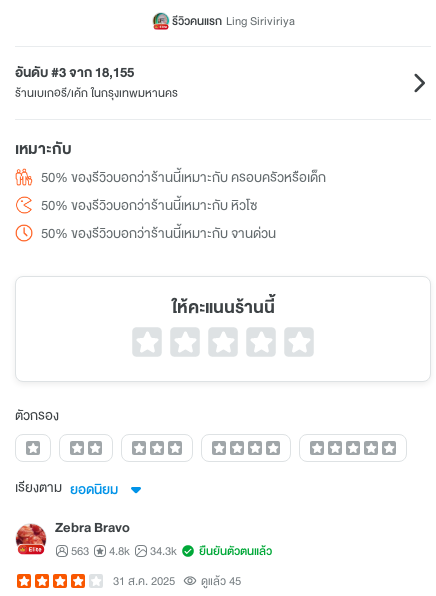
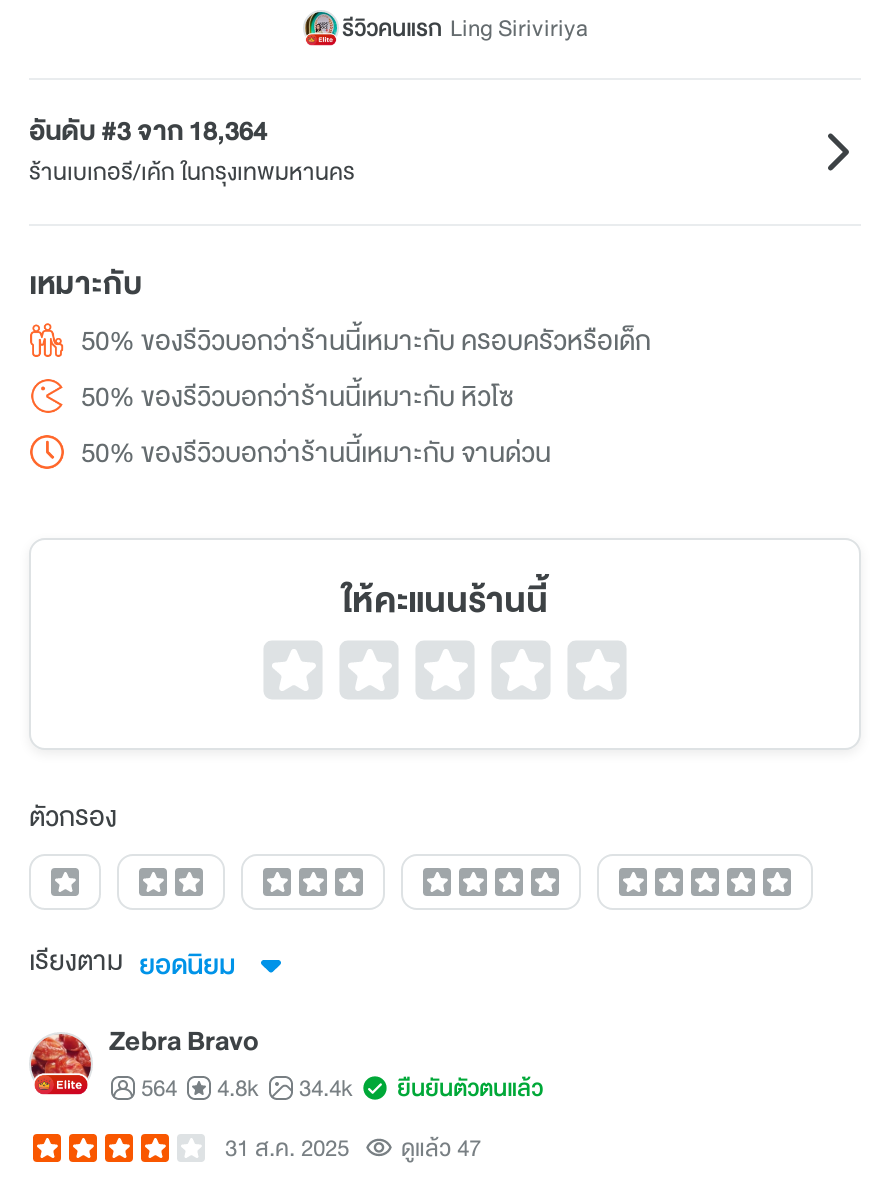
- อันดับ #3 จาก 18,155
+ อันดับ #3 จาก 18,364

- 563
+ 564

- 34.3k
+ 34.4k

- 31 ส.ค. 2025 ดูแล้ว 45
+ 31 ส.ค. 2025 ดูแล้ว 47
